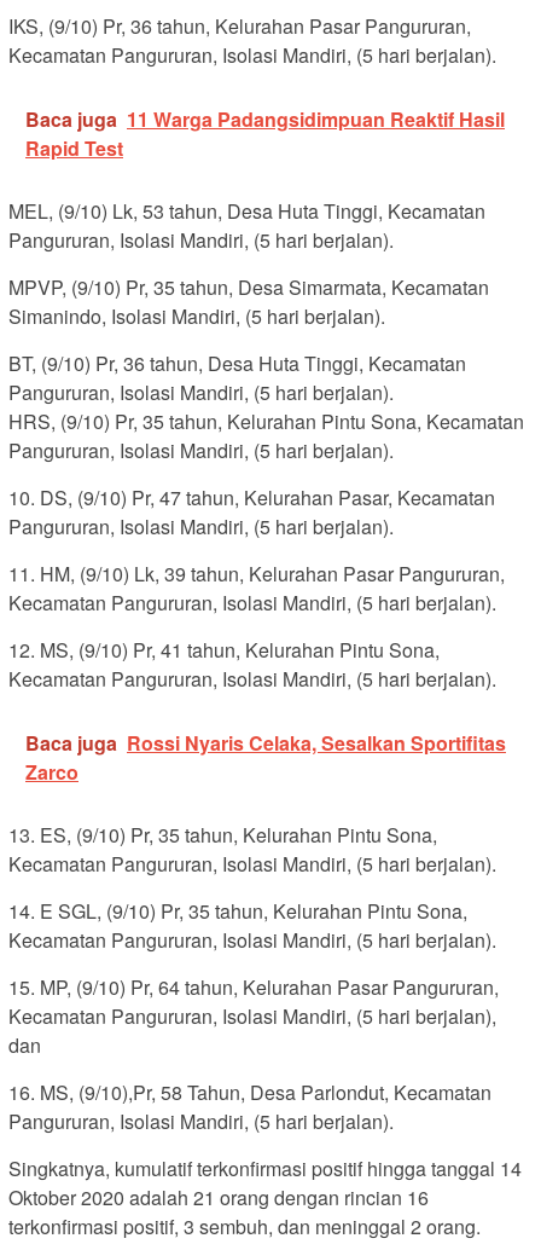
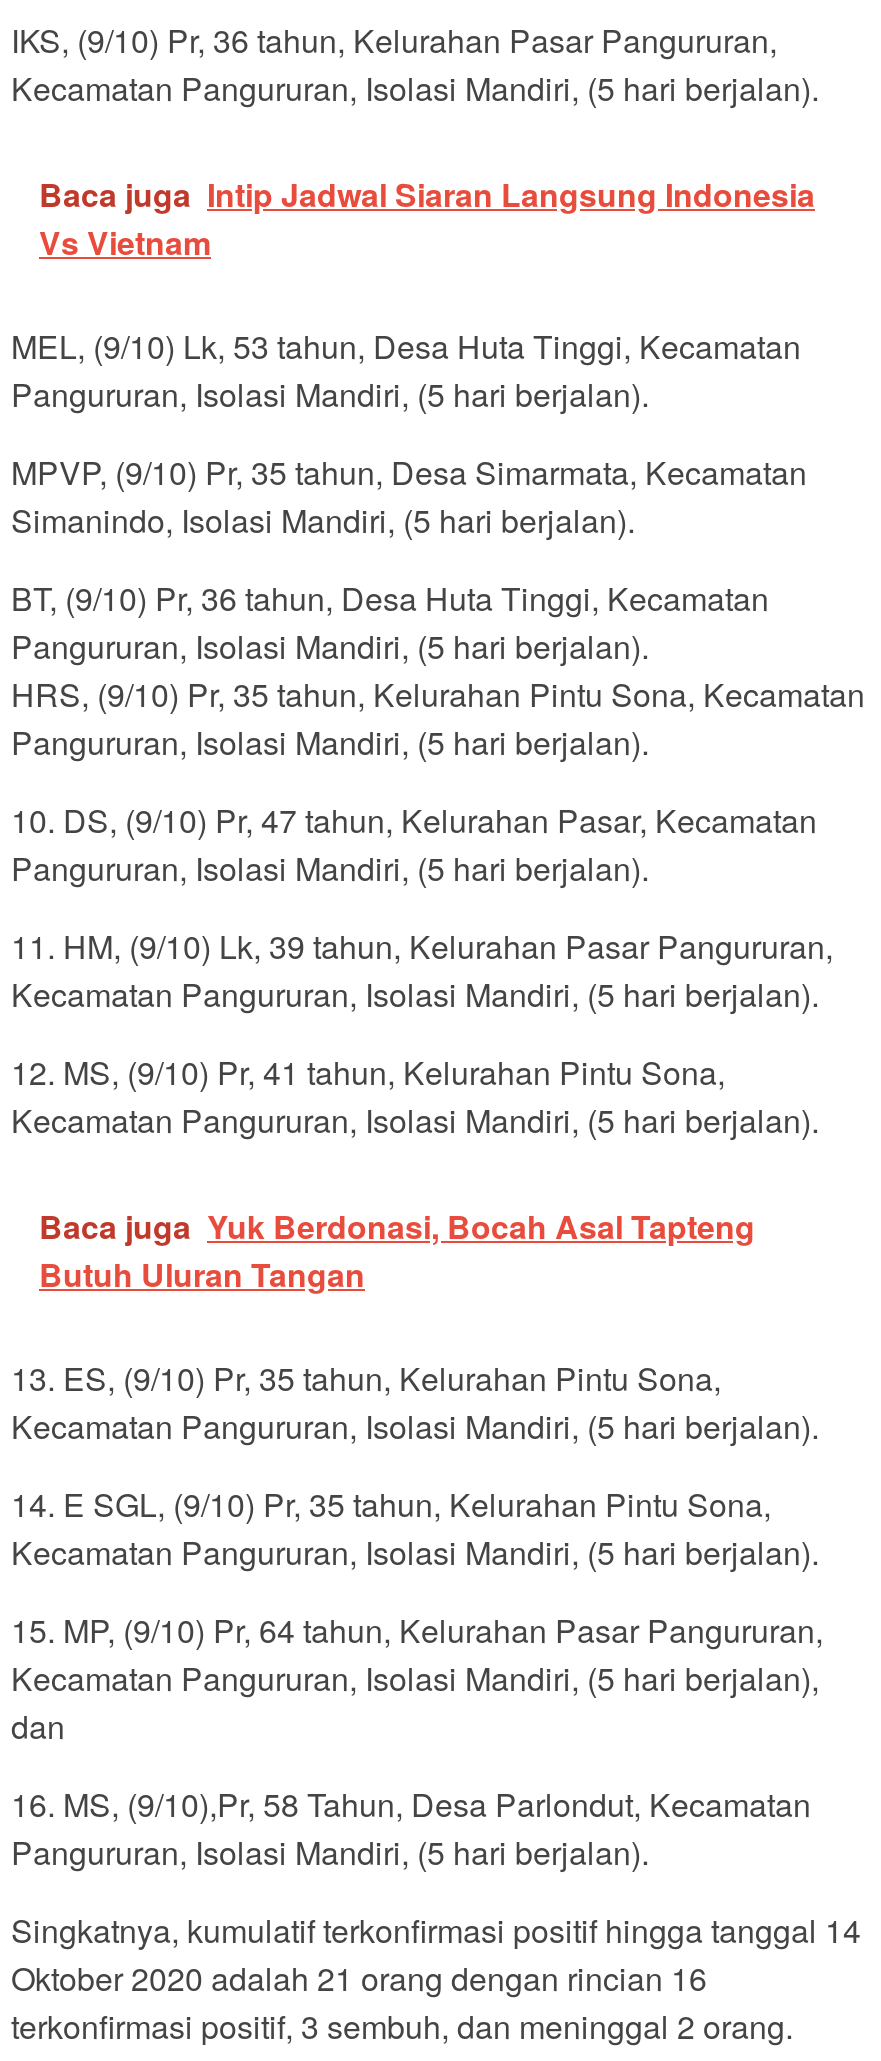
- Baca juga 11 Warga Padangsidimpuan Reaktif Hasil
- Rapid Test
+ Baca juga Intip Jadwal Siaran Langsung Indonesia
+ Vs Vietnam

- Baca juga Rossi Nyaris Celaka, Sesalkan Sportifitas
- Zarco
+ Baca juga Yuk Berdonasi, Bocah Asal Tapteng
+ Butuh Uluran Tangan
